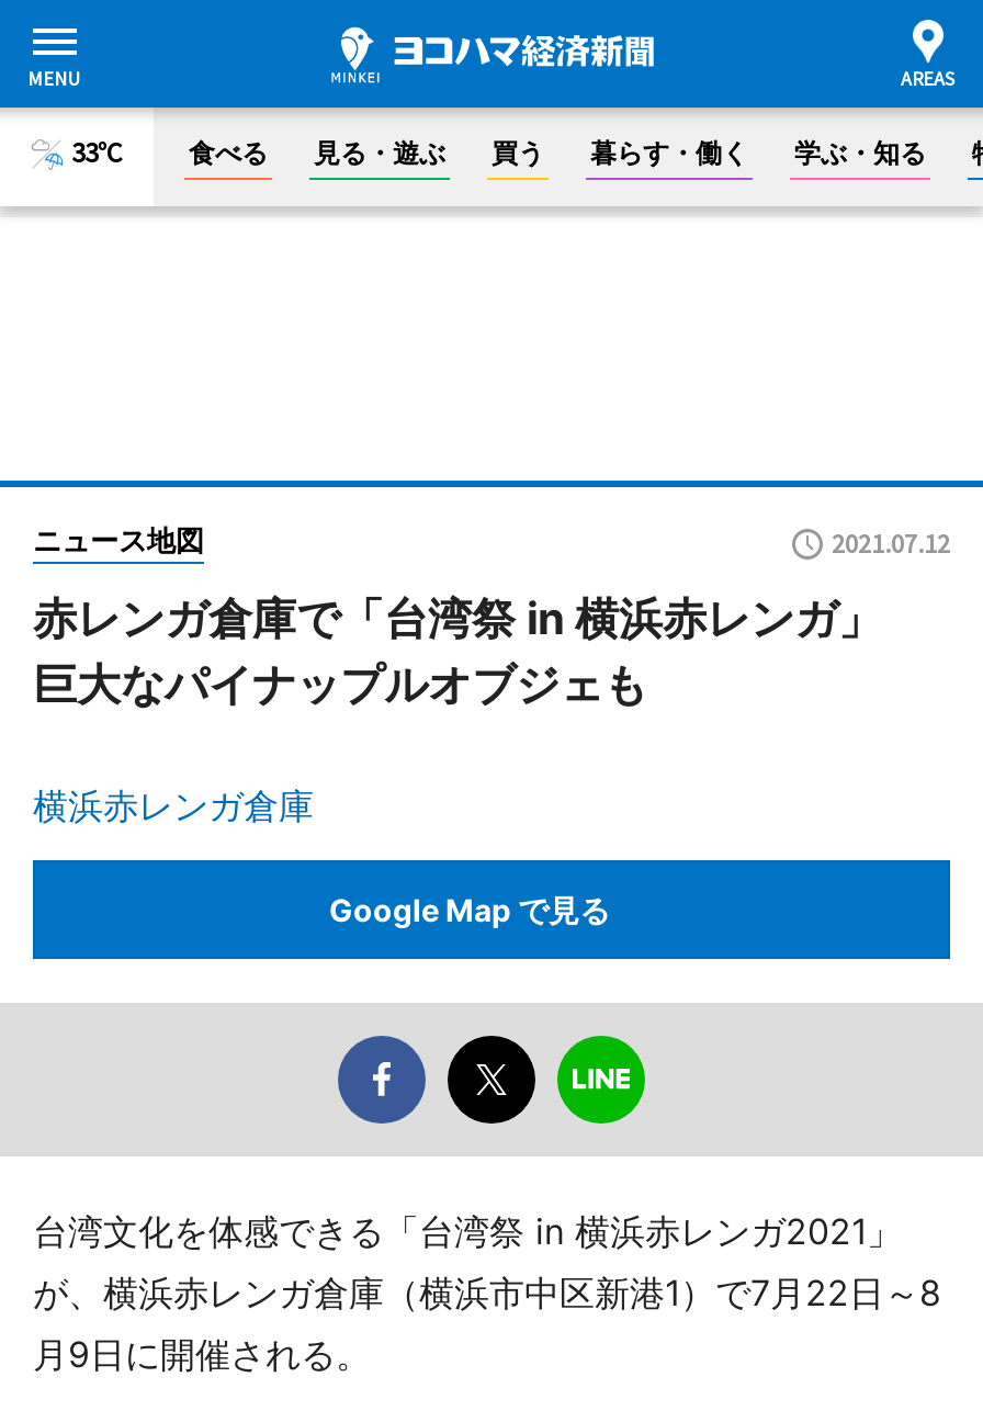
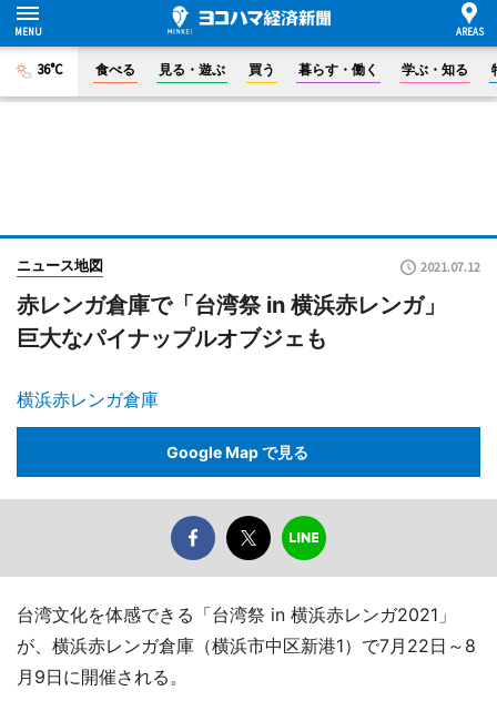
- 33°C
+ 36°C
